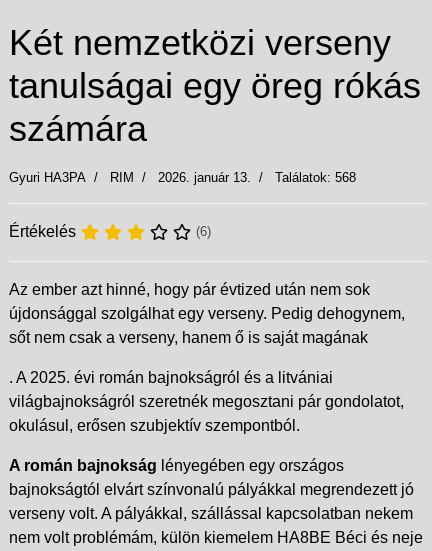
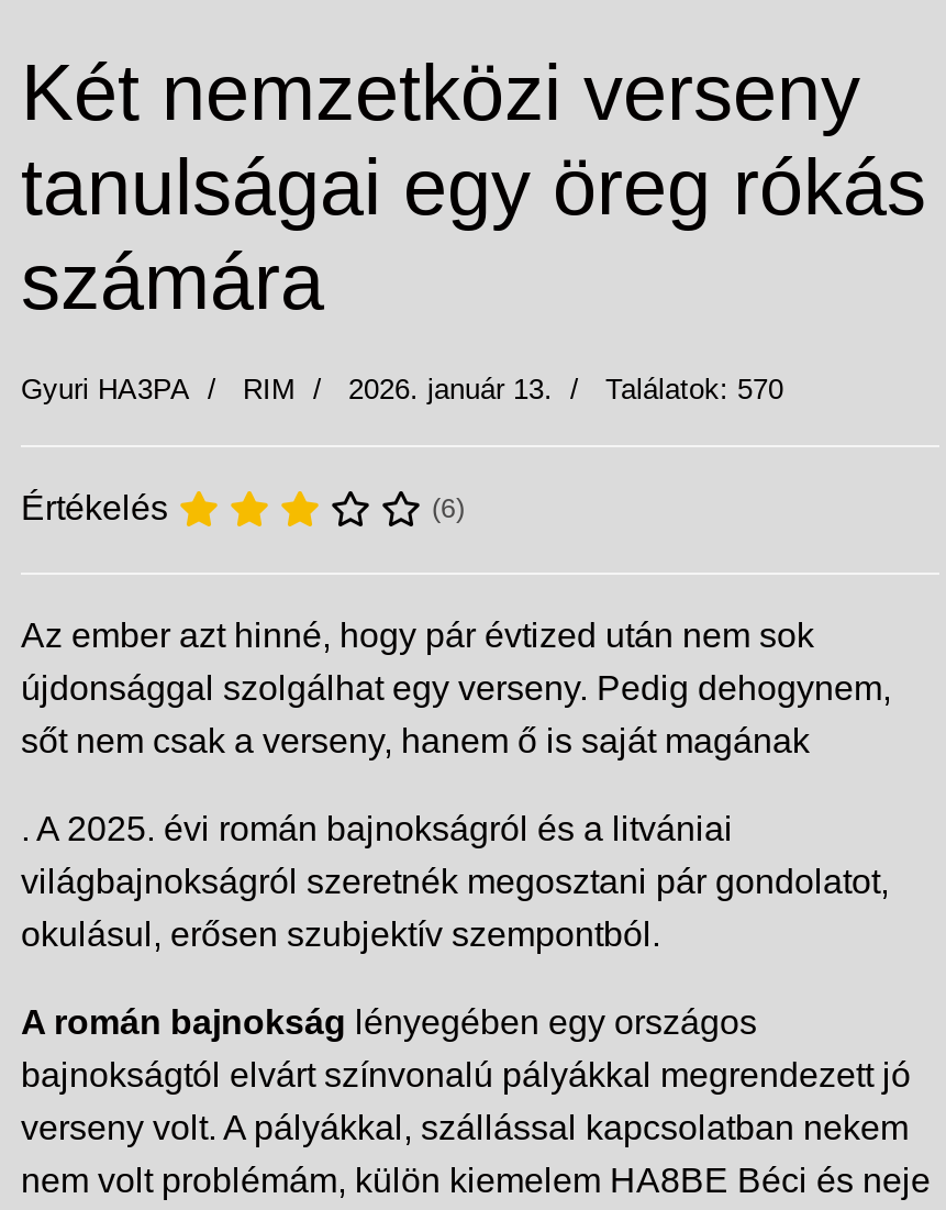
- Gyuri HA3PA RIM 2026. január 13. Találatok: 568
+ Gyuri HA3PA RIM 2026. január 13. Találatok: 570
